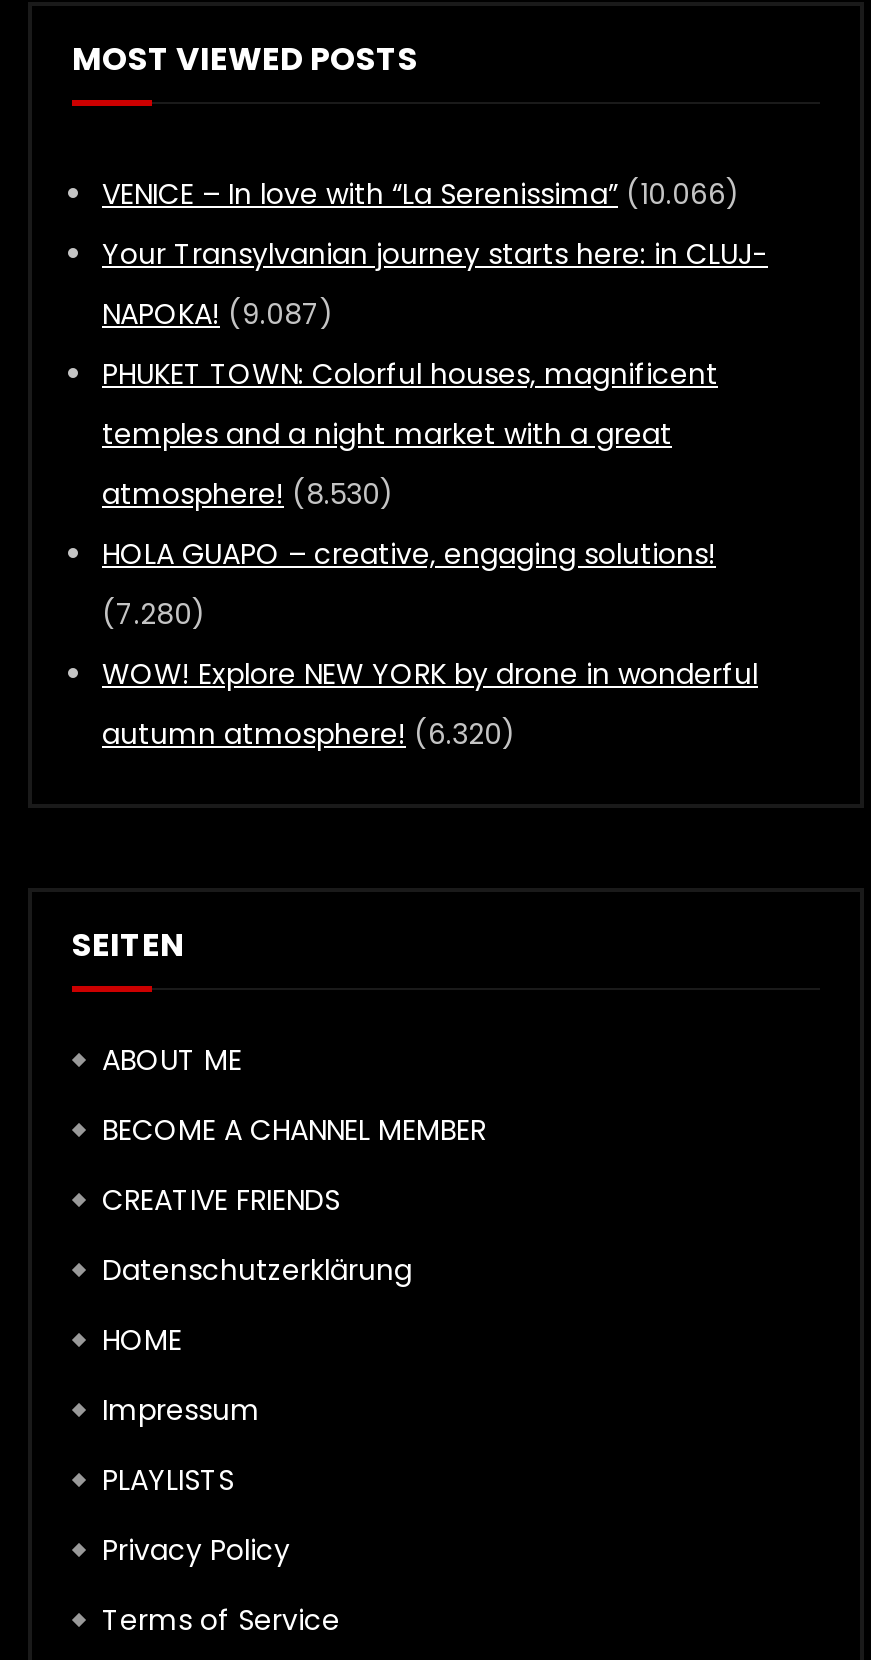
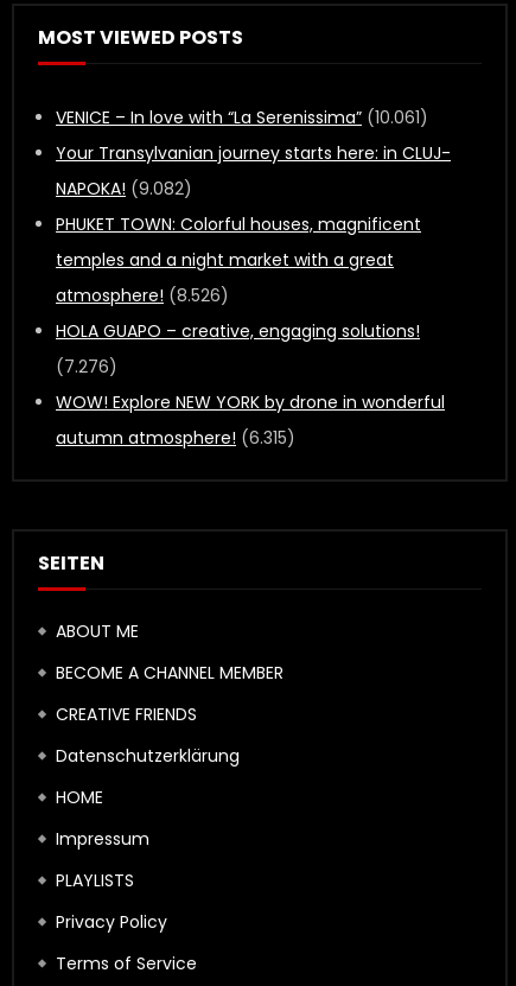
- VENICE – In love with “La Serenissima” (10.066)
+ VENICE – In love with “La Serenissima” (10.061)

- NAPOKA! (9.087)
+ NAPOKA! (9.082)

- atmosphere! (8.530)
+ atmosphere! (8.526)

- (7.280)
+ (7.276)

- autumn atmosphere! (6.320)
+ autumn atmosphere! (6.315)
